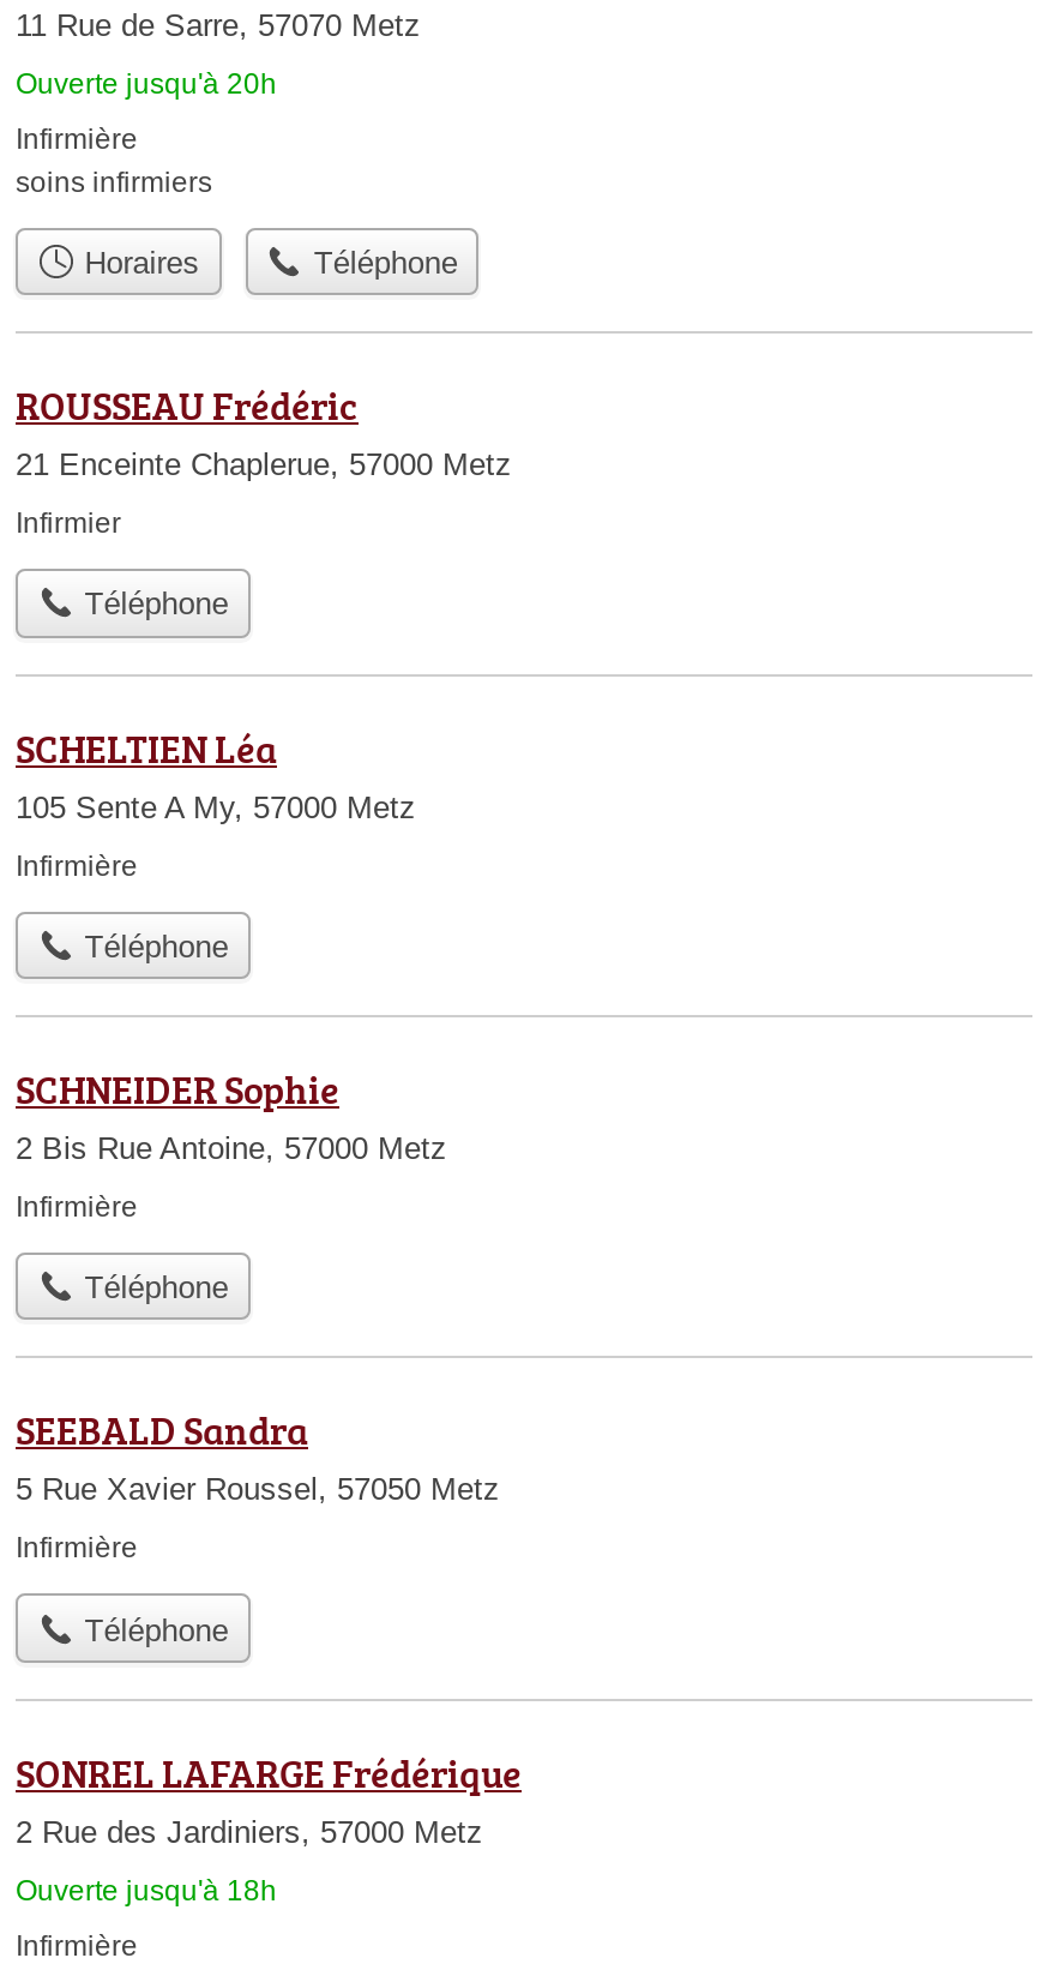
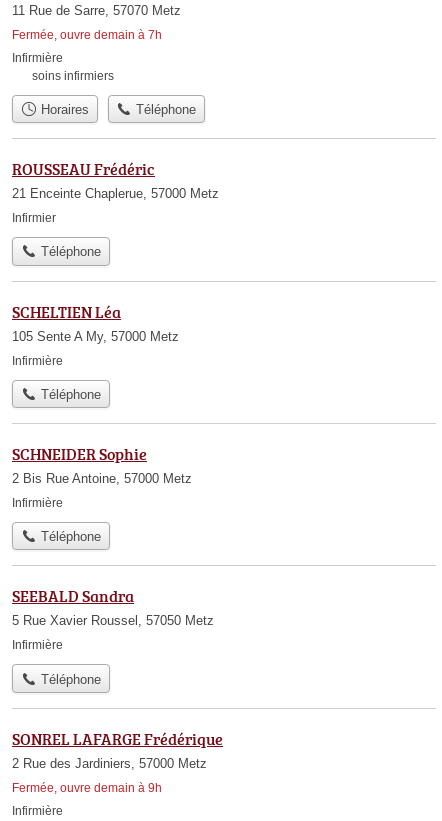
- Ouverte jusqu'à 20h
+ Fermée, ouvre demain à 7h

- Ouverte jusqu'à 18h
+ Fermée, ouvre demain à 9h
